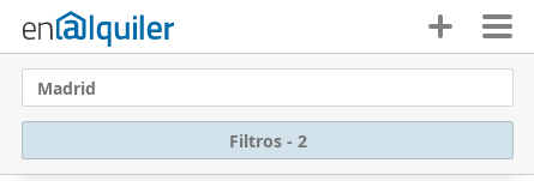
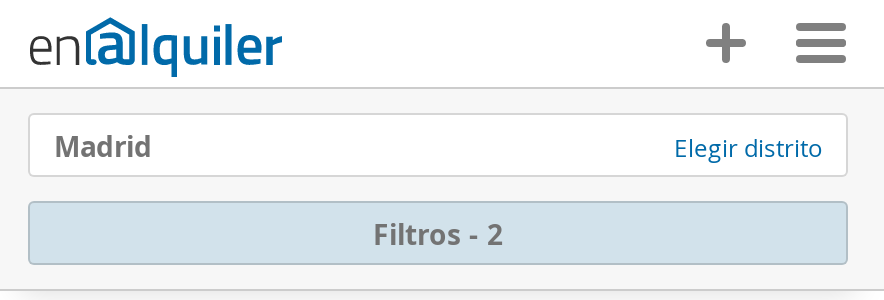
+ Elegir distrito
